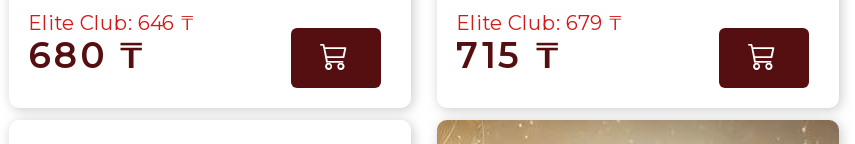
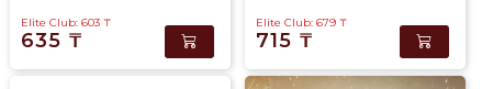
- Elite Club: 646 ₸
- 680 ₸
+ Elite Club: 603 ₸
+ 635 ₸
